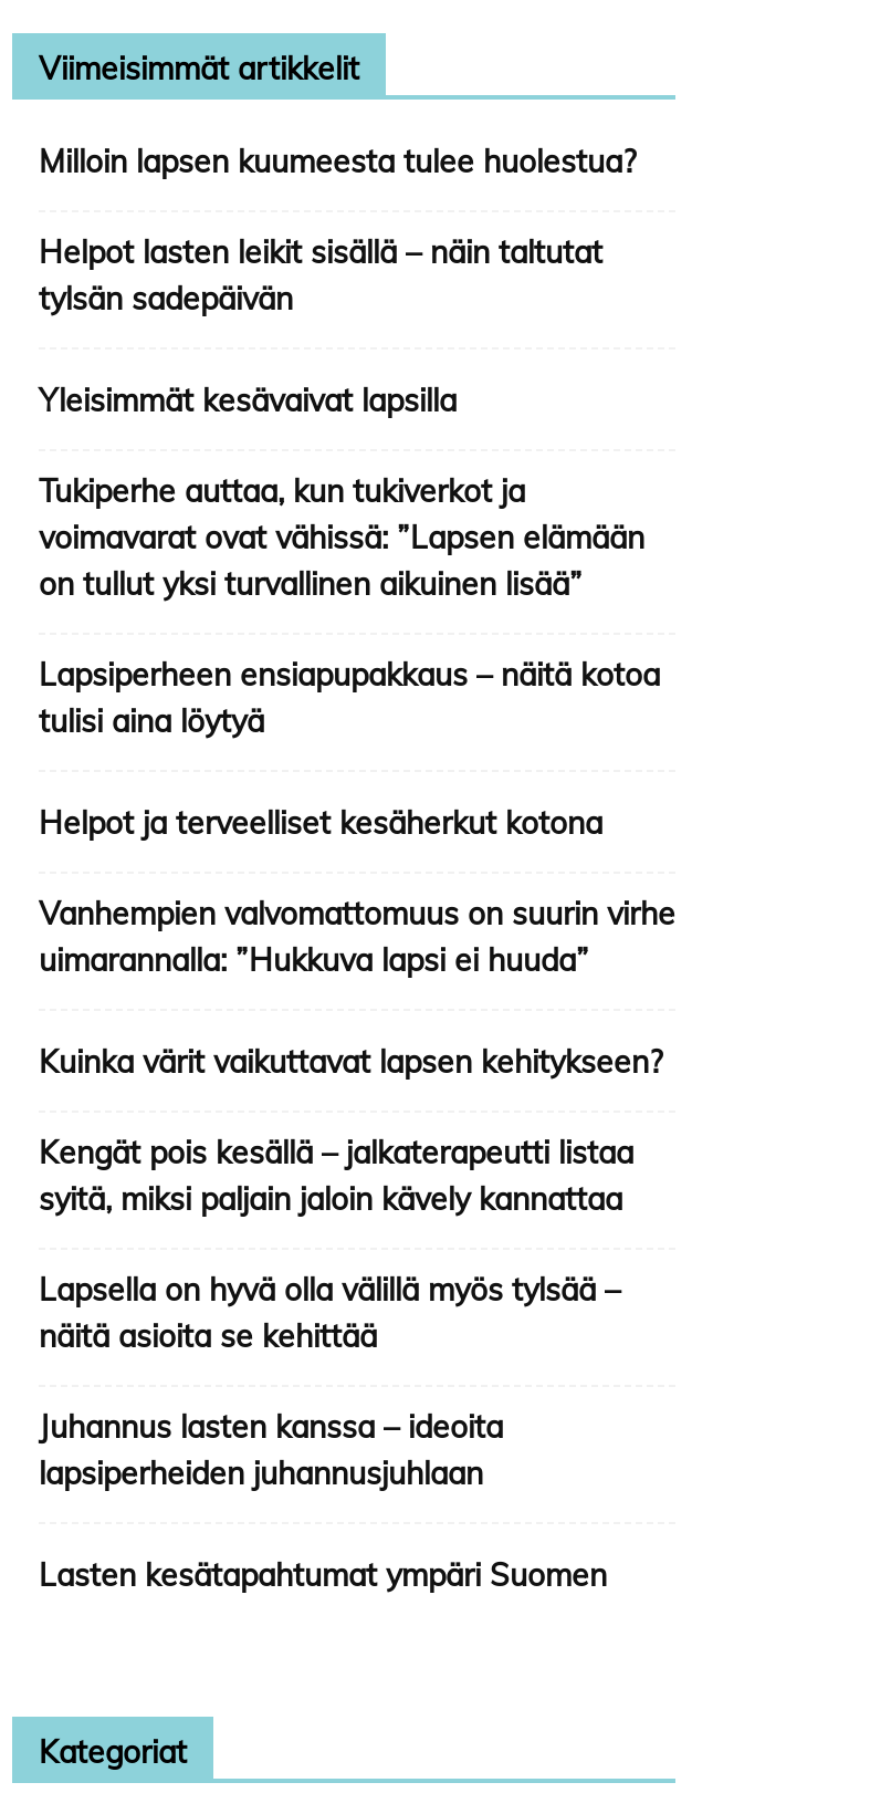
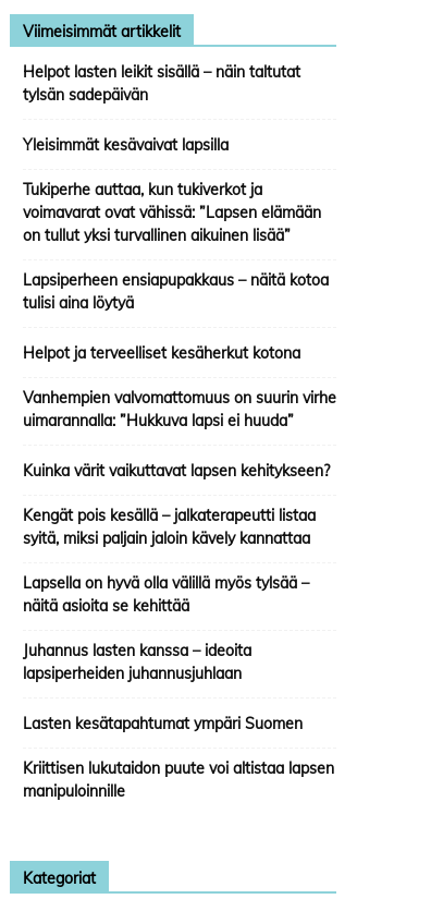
- Milloin lapsen kuumeesta tulee huolestua?

moved up: Helpot lasten leikit sisällä – näin taltutat | tylsän sadepäivän | Yleisimmät kesävaivat lapsilla | ... | lapsiperheiden juhannusjuhlaan | Lasten kesätapahtumat ympäri Suomen

+ Kriittisen lukutaidon puute voi altistaa lapsen
+ manipuloinnille
